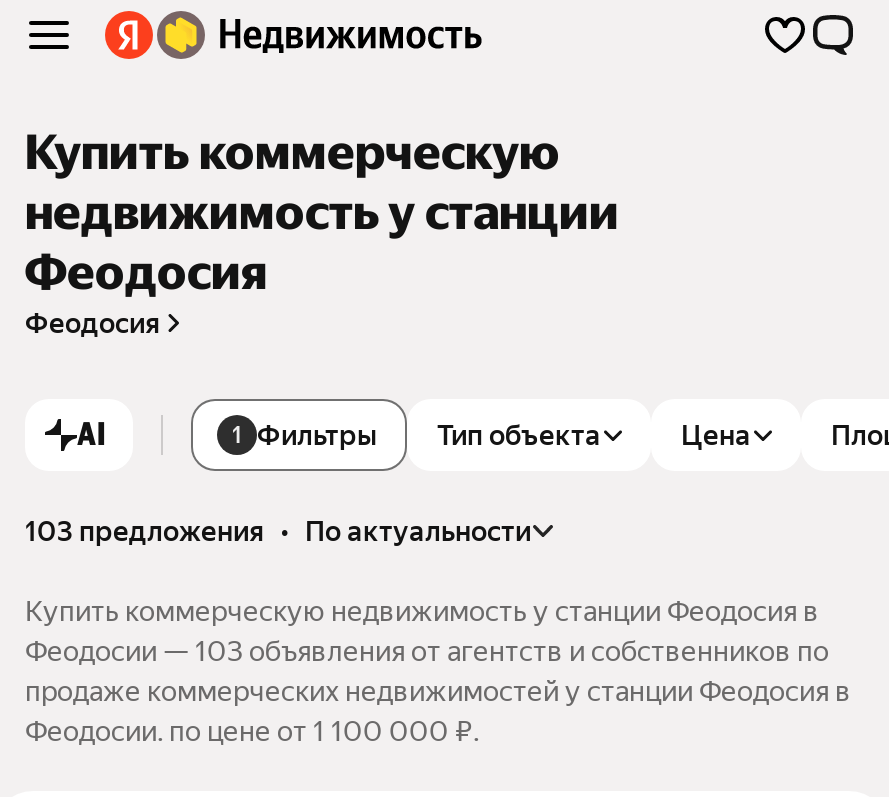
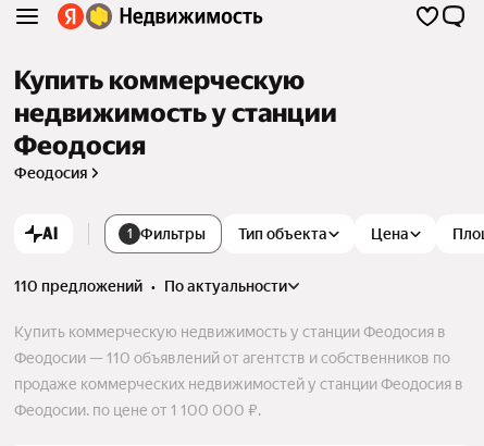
- 103 предложения • по актуальности
+ 110 предложений • по актуальности

- Феодосии — 103 объявления от агентств и собственников по
+ Феодосии — 110 объявлений от агентств и собственников по
